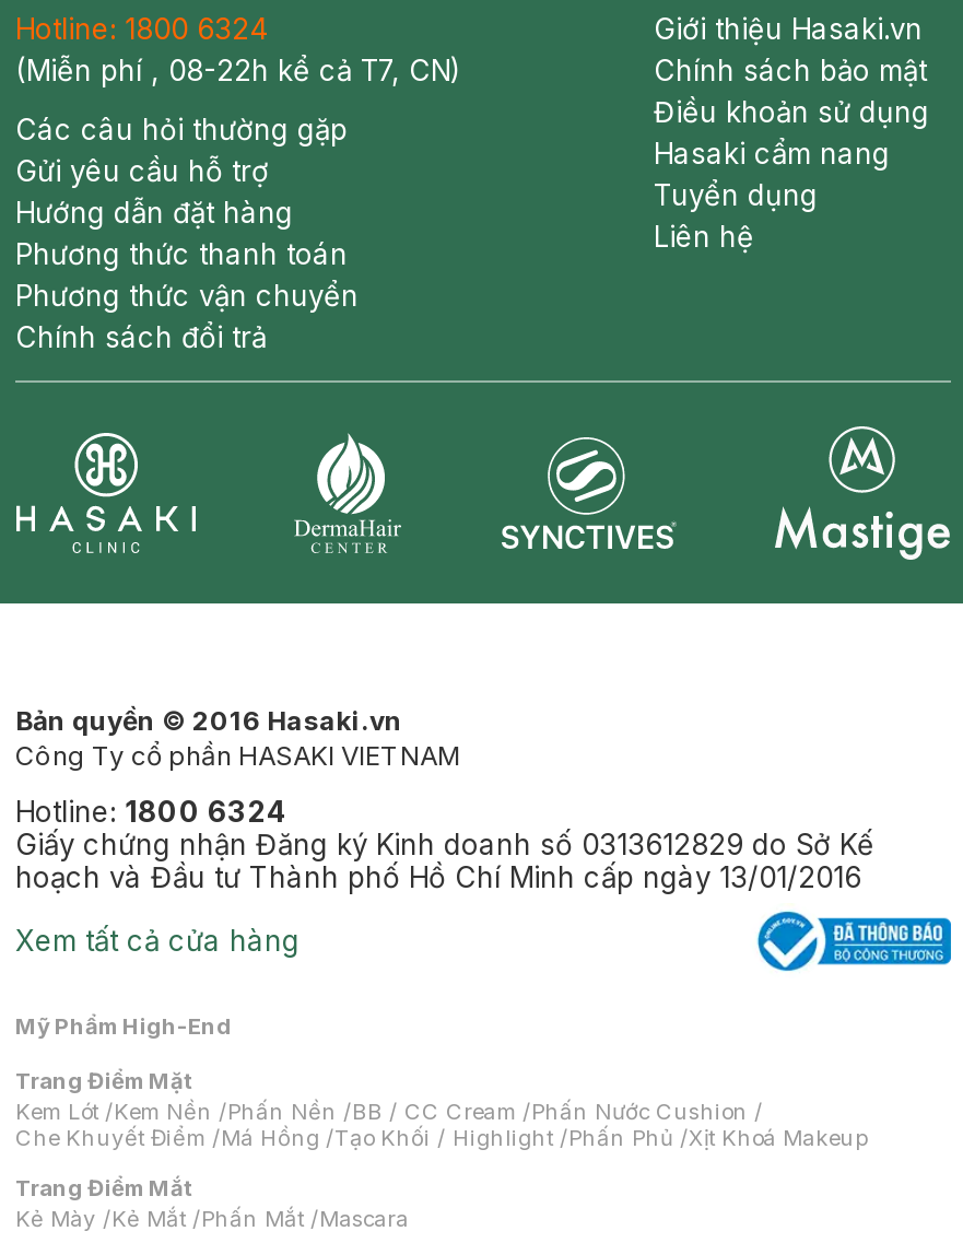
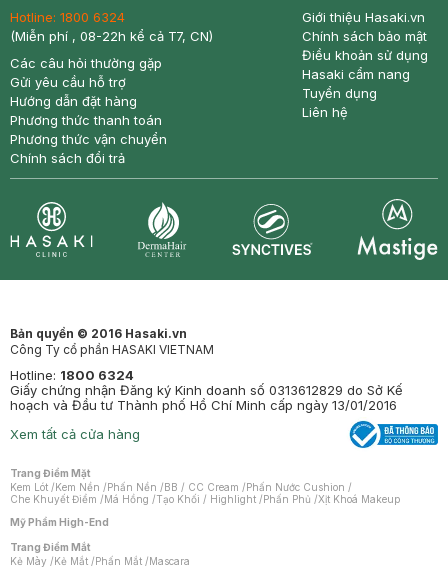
moved down: Mỹ Phẩm High-End

moved up: Trang Điểm Mặt | Kem Lót /Kem Nền /Phấn Nền /BB / CC Cream /Phấn Nước Cushion / | Che Khuyết Điểm /Má Hồng /Tạo Khối / Highlight /Phấn Phủ /Xịt Khoá Makeup
